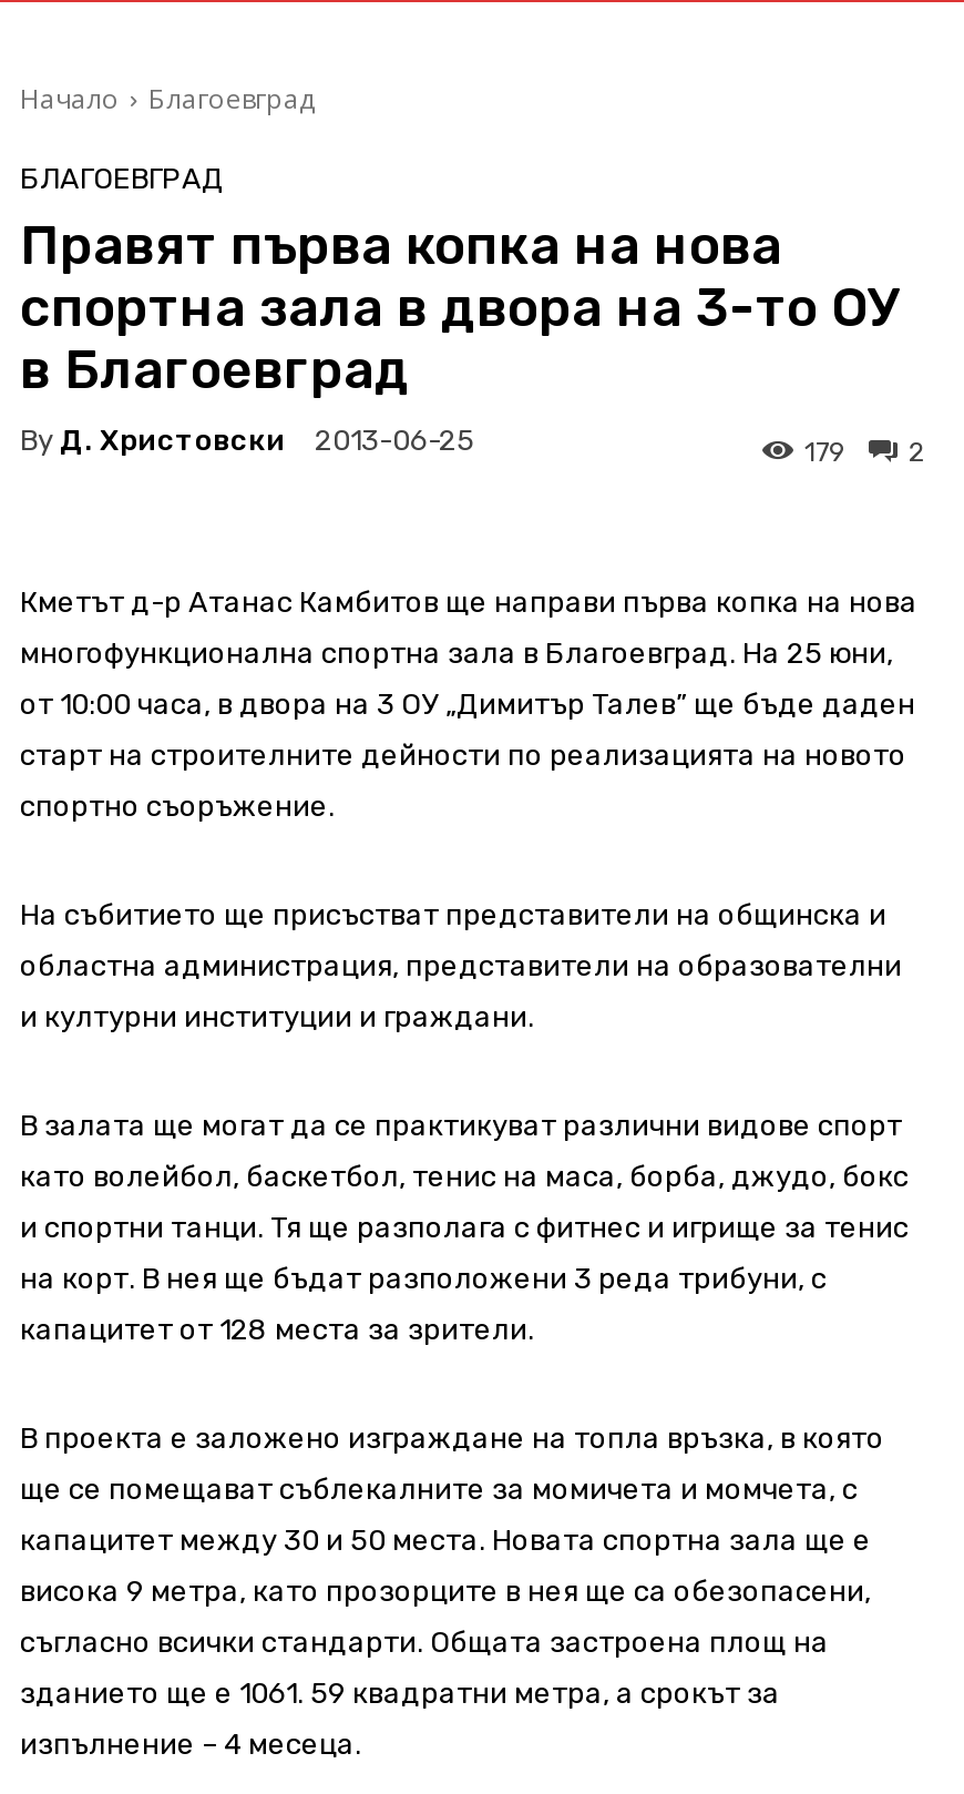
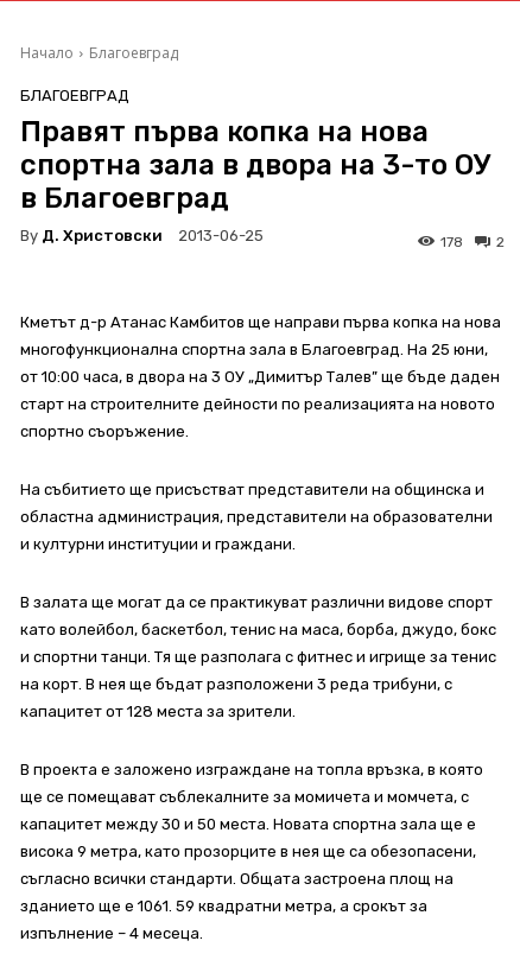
- 179 2
+ 178 2
